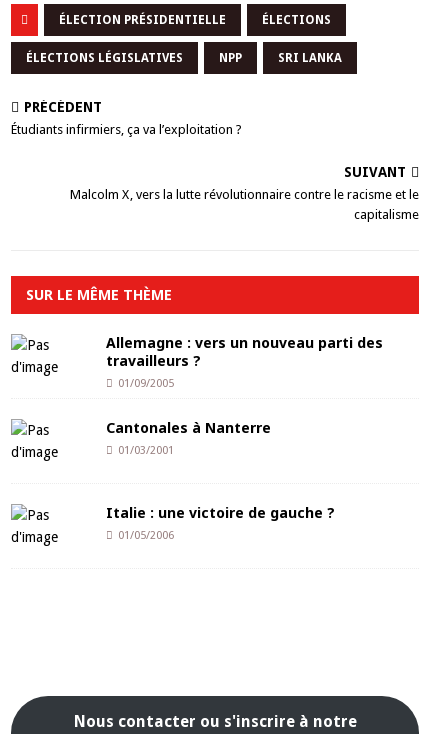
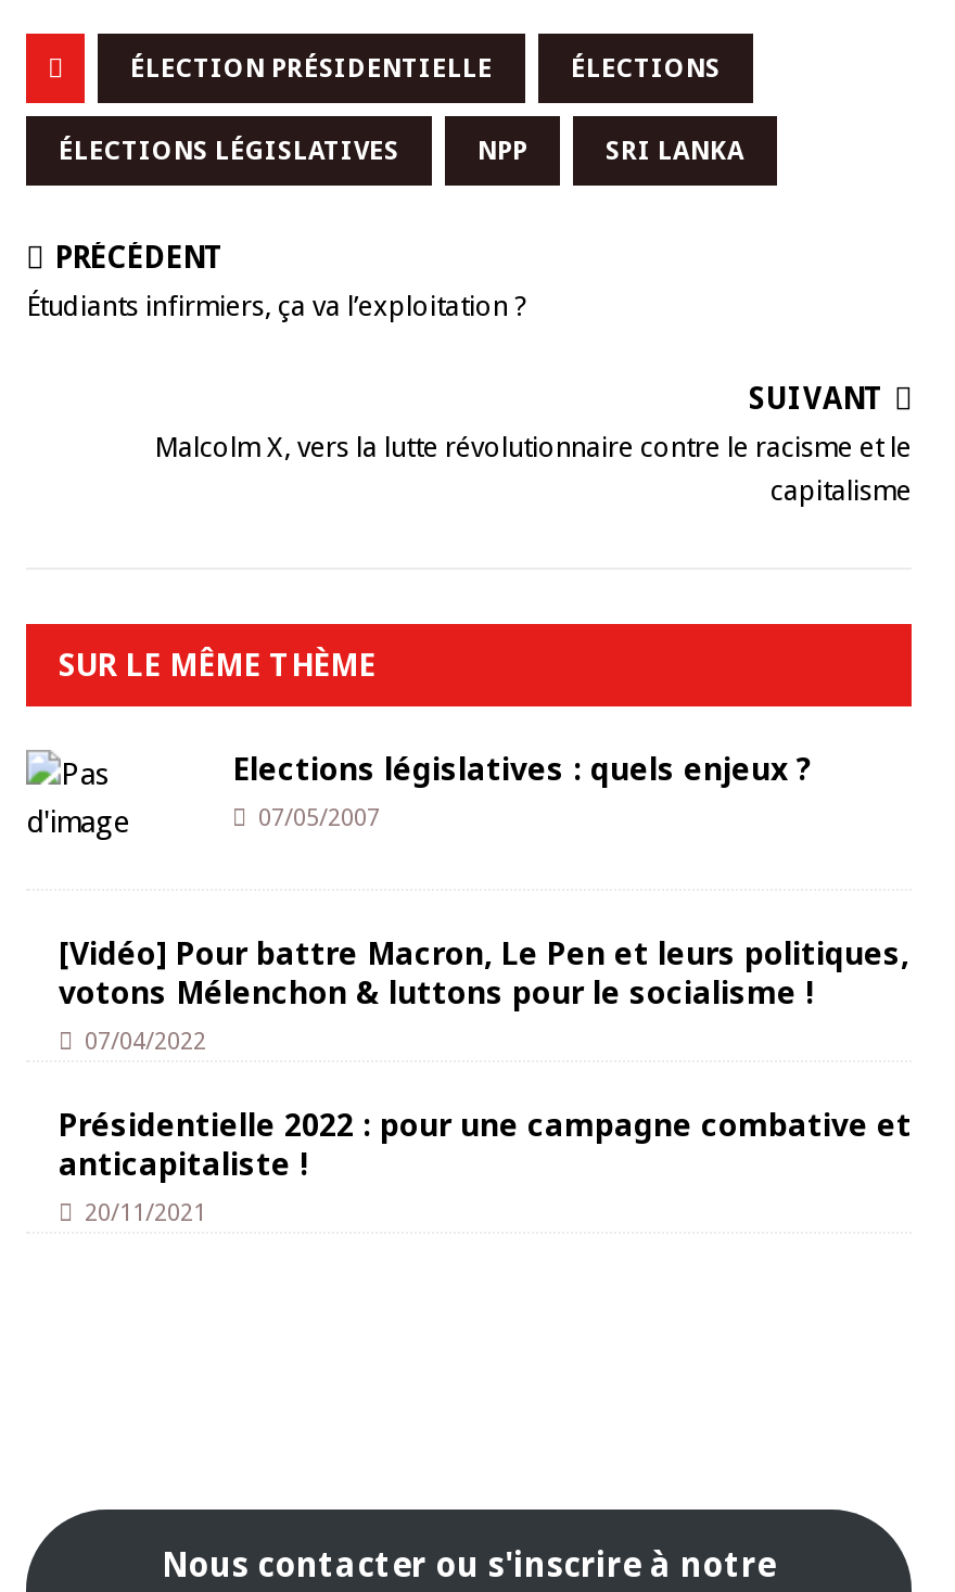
- Allemagne : vers un nouveau parti des
- travailleurs ?
- 01/09/2005
+ Elections législatives : quels enjeux ?
+ 07/05/2007

- Cantonales à Nanterre
- 01/03/2001
+ [Vidéo] Pour battre Macron, Le Pen et leurs politiques,
+ votons Mélenchon & luttons pour le socialisme !
+ 07/04/2022

- Italie : une victoire de gauche ?
- 01/05/2006
+ Présidentielle 2022 : pour une campagne combative et
+ anticapitaliste !
+ 20/11/2021
